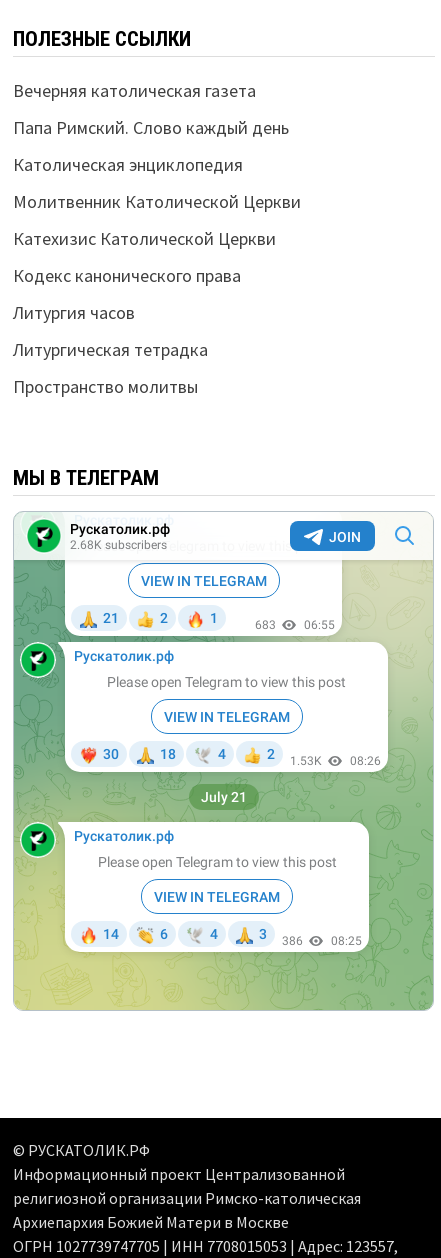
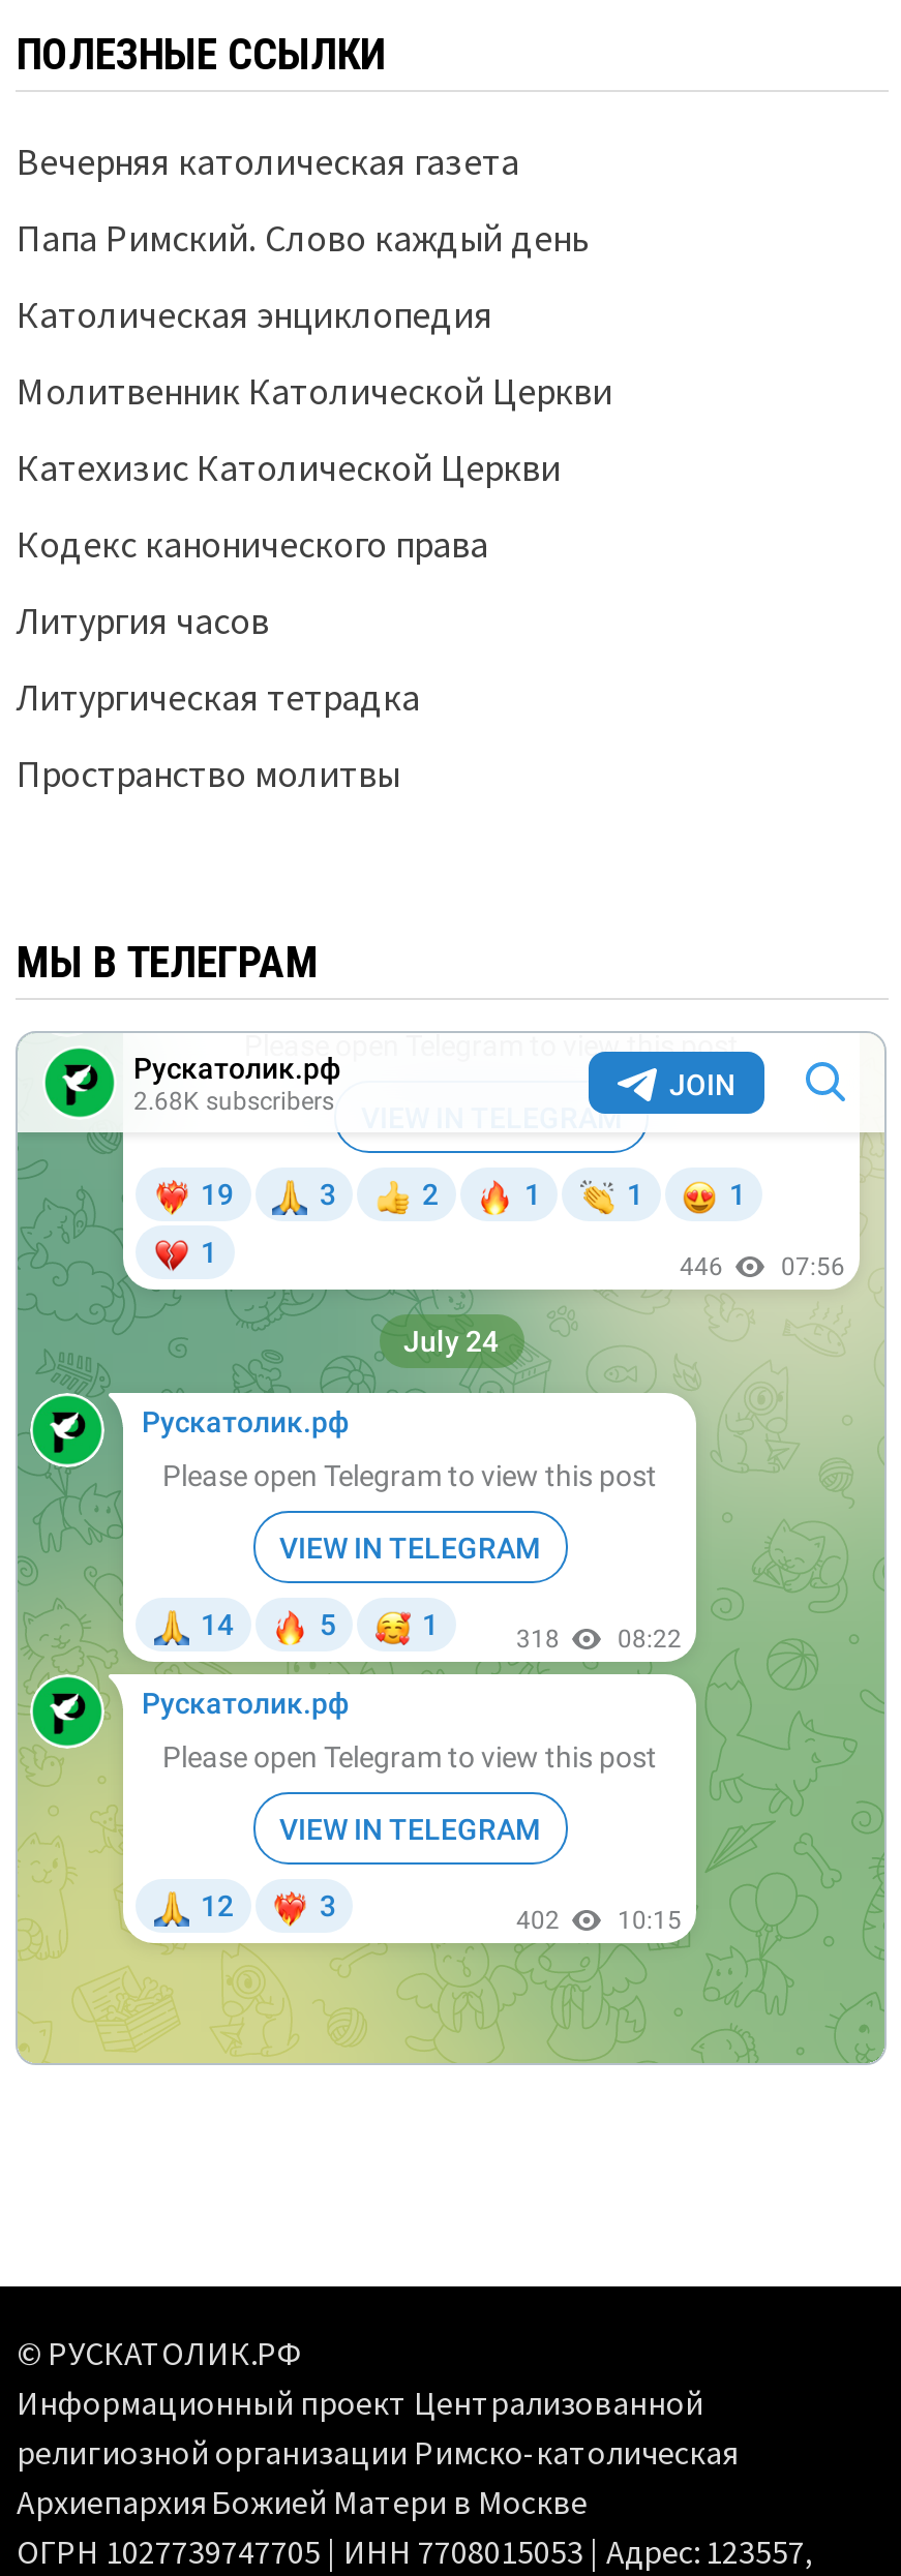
- [image]
+ [image]
